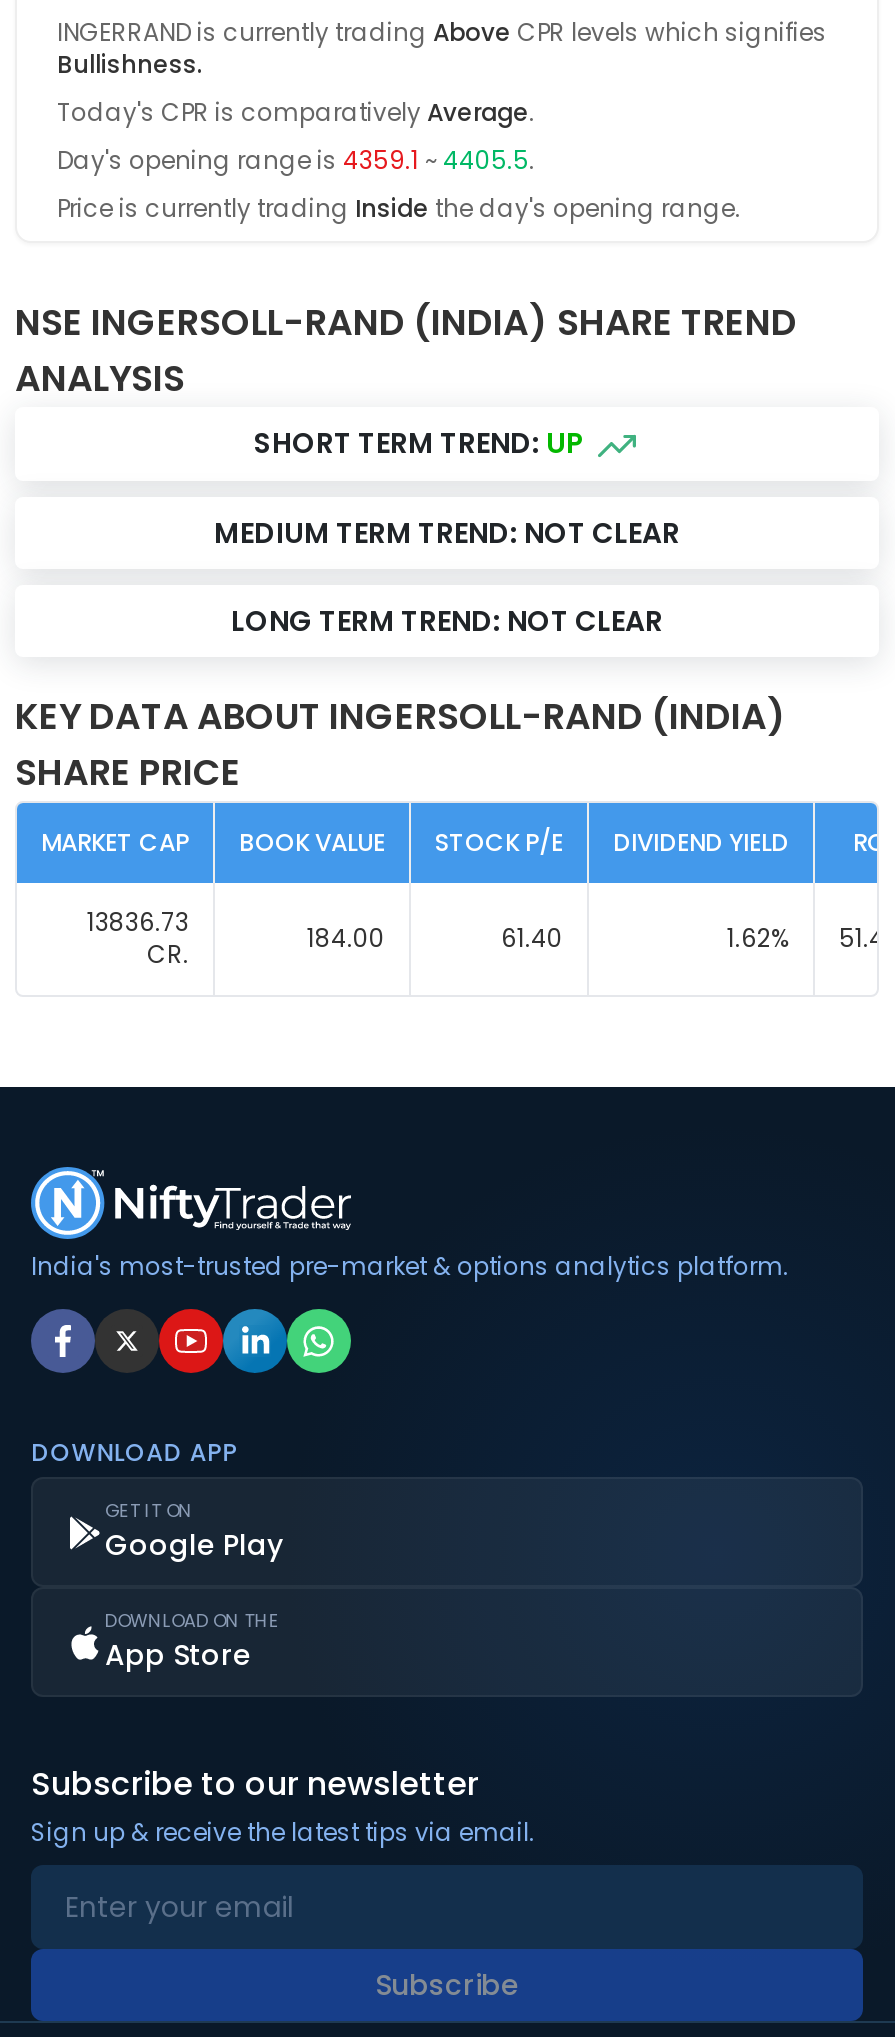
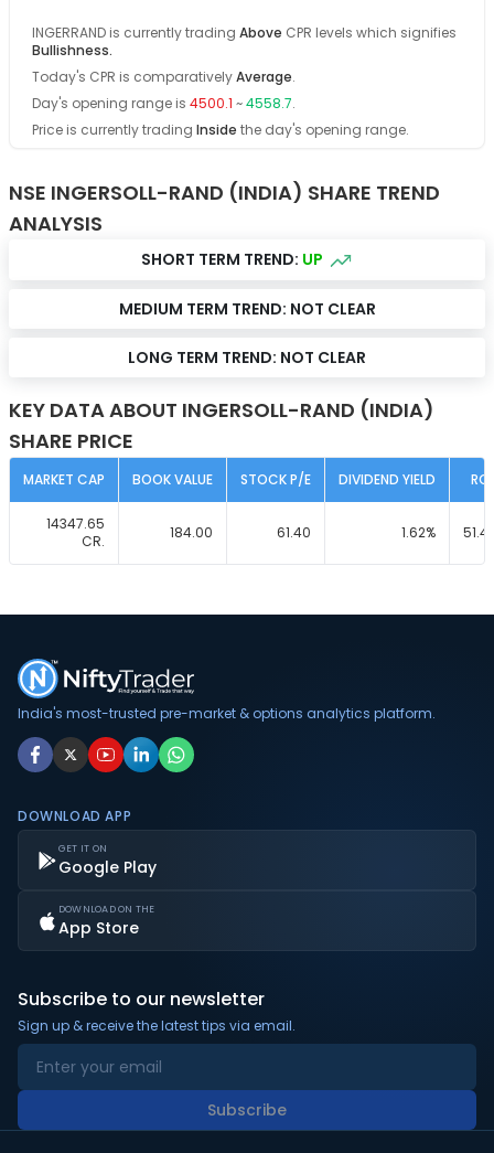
- Day's opening range is 4359.1 ~ 4405.5.
+ Day's opening range is 4500.1 ~ 4558.7.

- 13836.73
+ 14347.65
